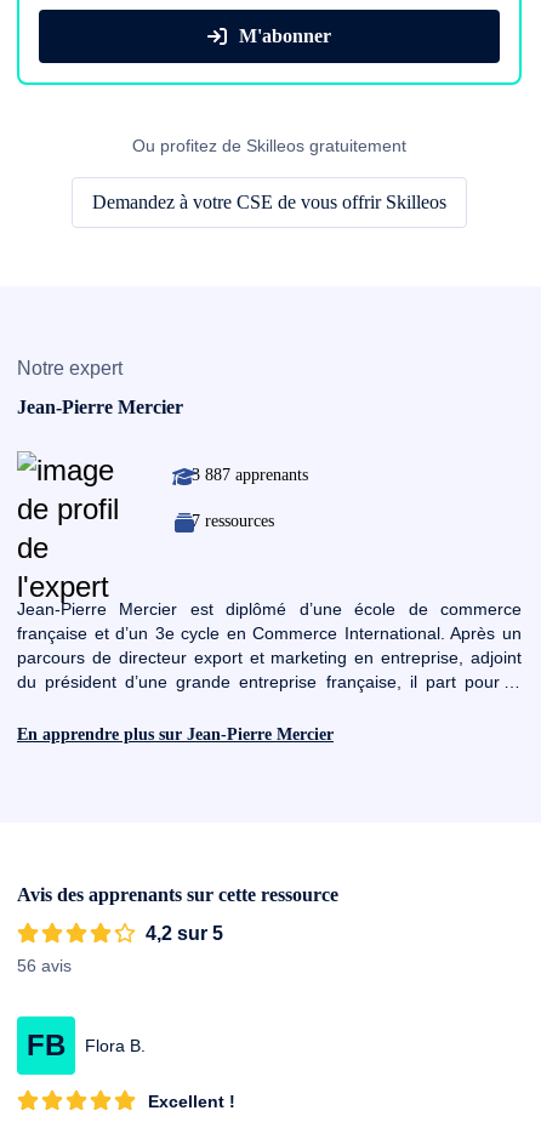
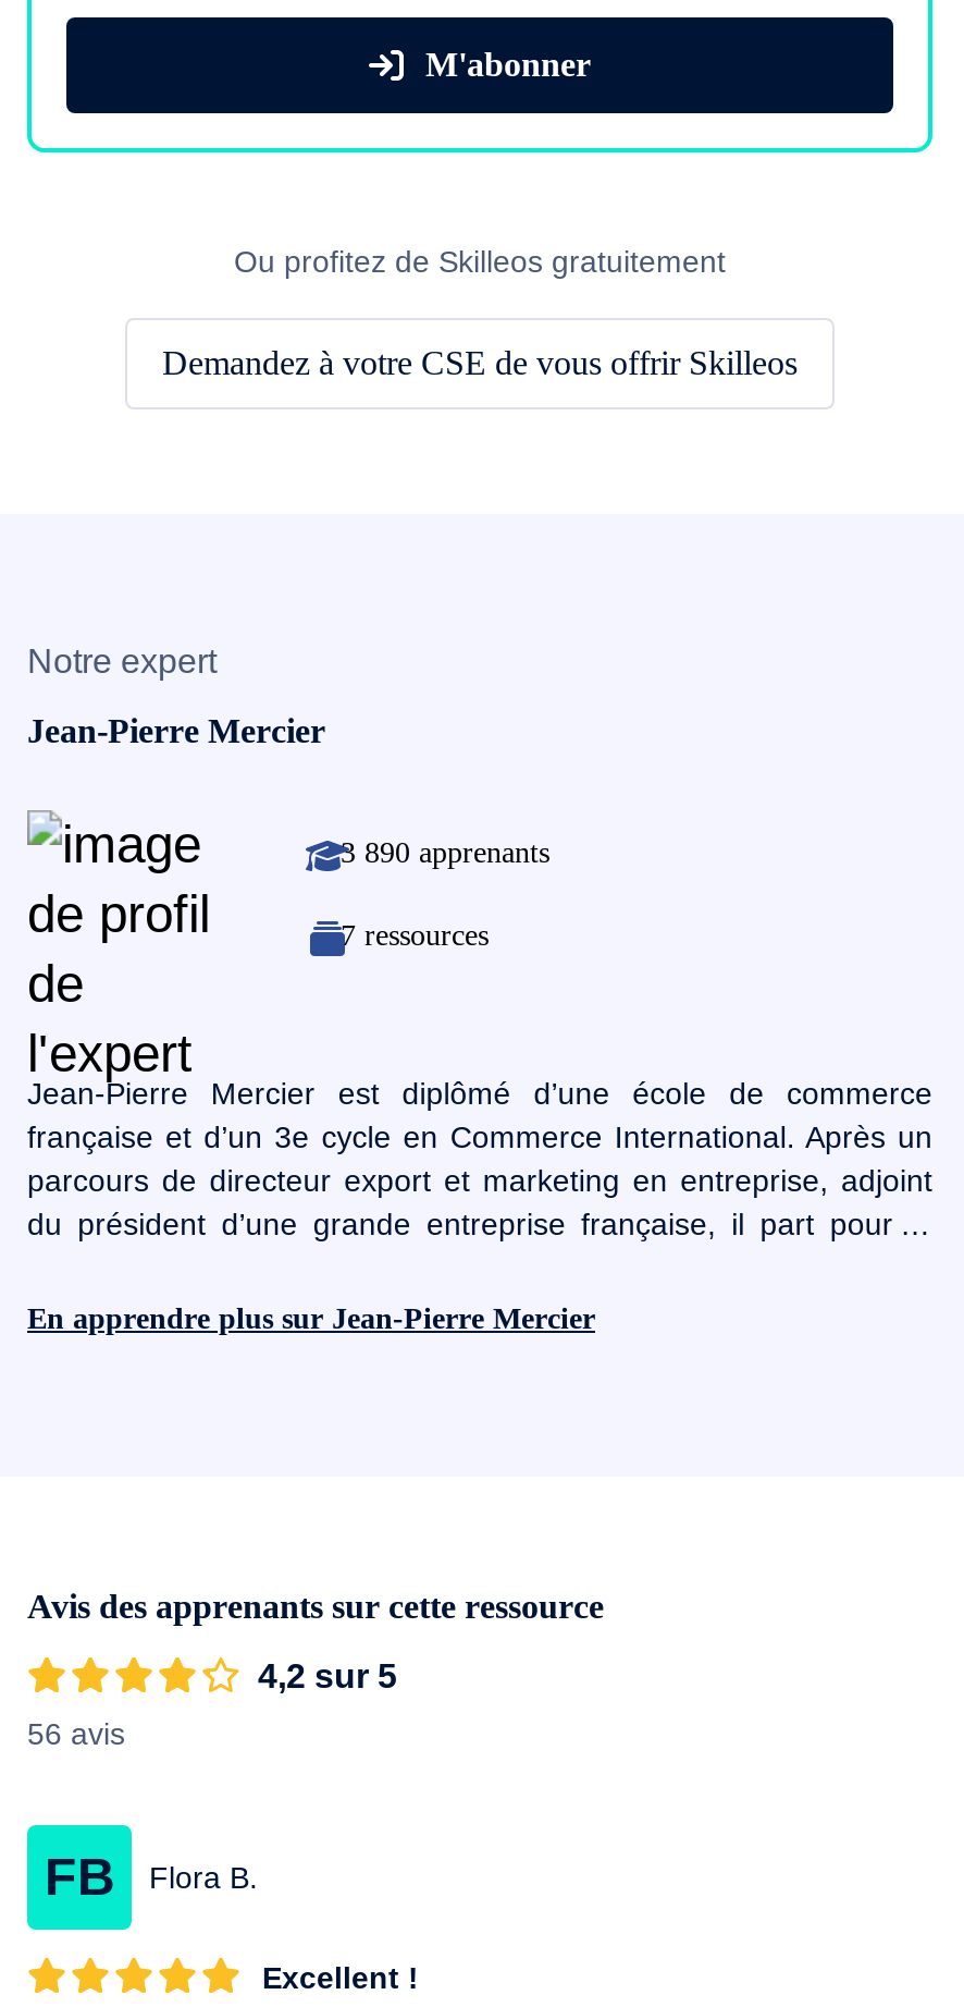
- 3 887 apprenants
+ 3 890 apprenants
